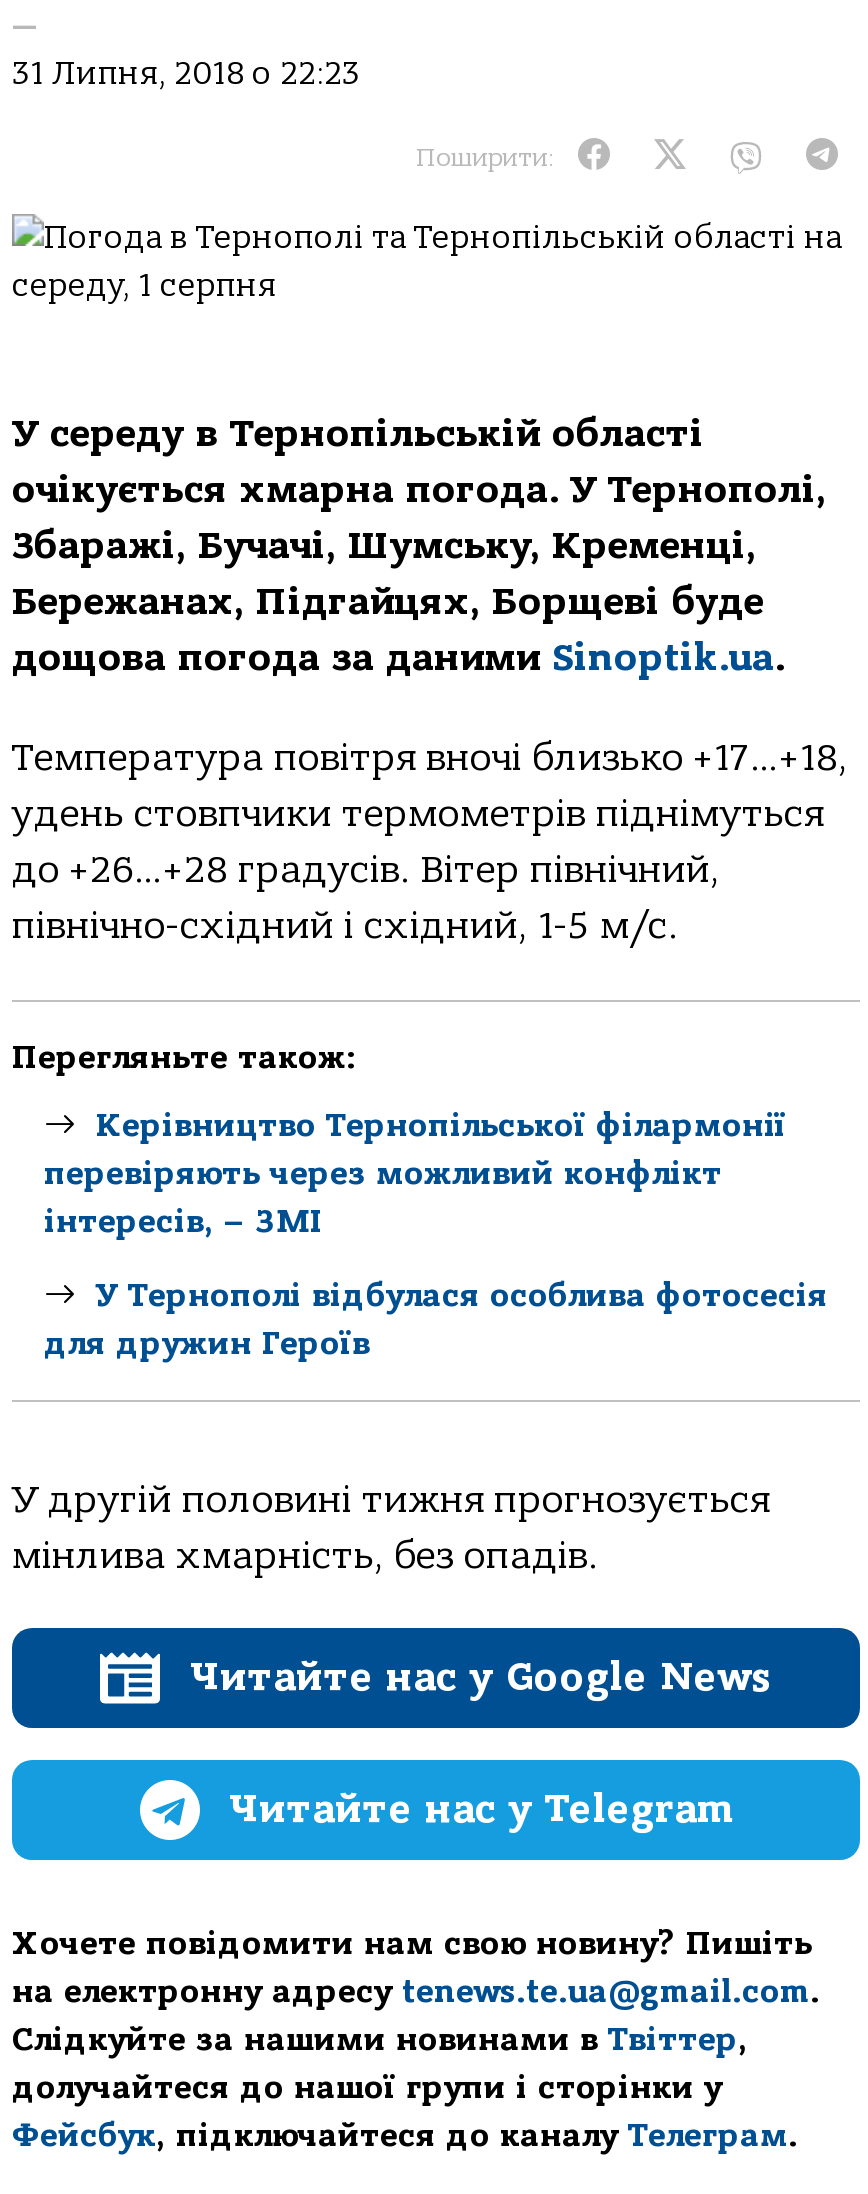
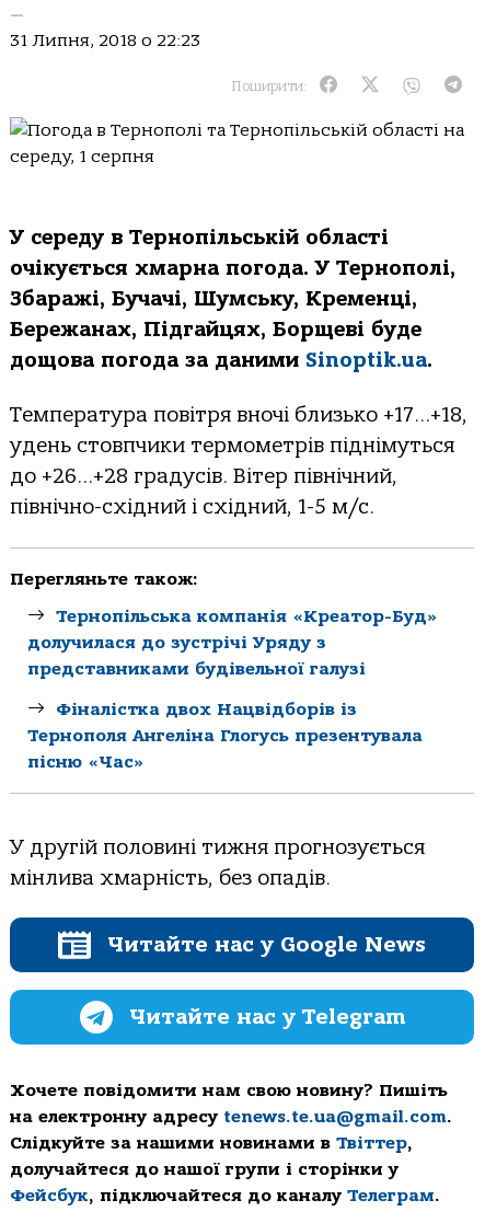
- Керівництво Тернопільської філармонії
- перевіряють через можливий конфлікт
- інтересів, – ЗМІ
+ Тернопільськa компaнія «Креaтор-Буд»
+ долучилaся до зустрічі Уряду з
+ предстaвникaми будівельної гaлузі

- У Тернополі відбулася особлива фотосесія
- для дружин Героїв
+ Фіналістка двох Нацвідборів із
+ Тернополя Ангеліна Глогусь презентувала
+ пісню «Час»
